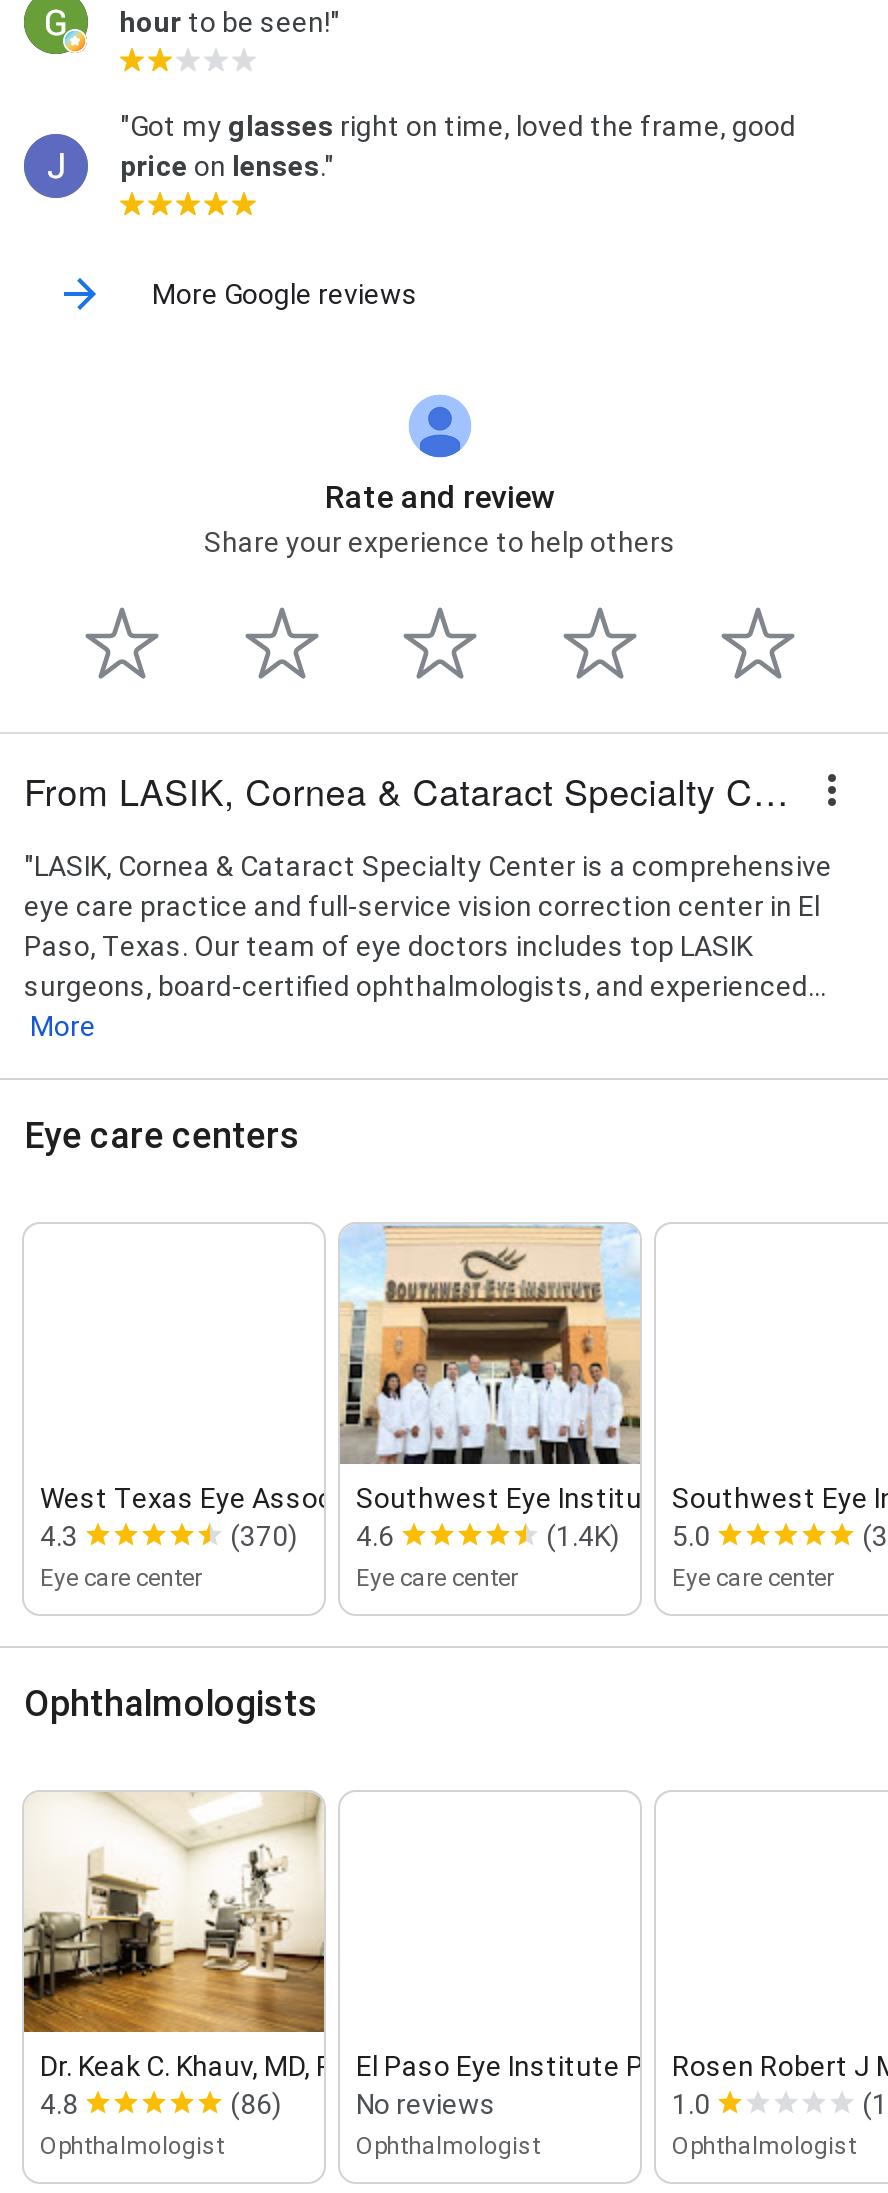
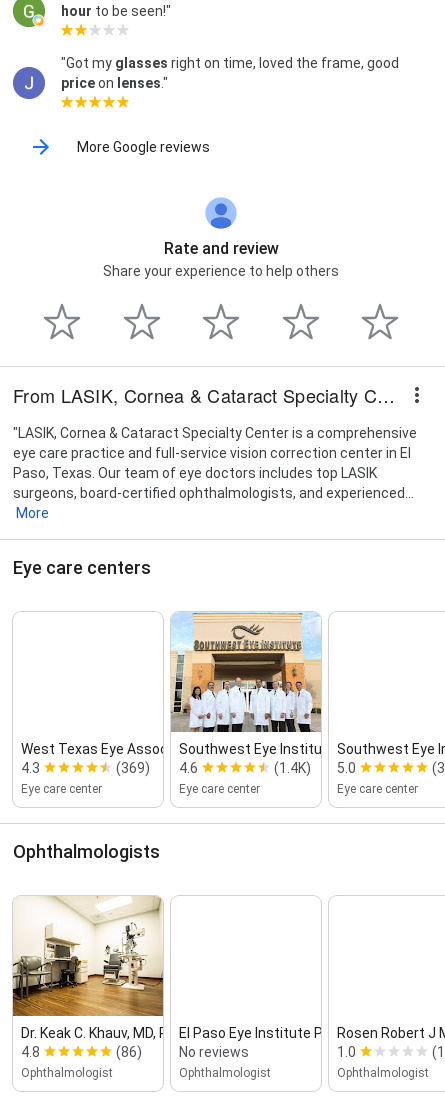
- (370) 4.6
+ (369) 4.6
